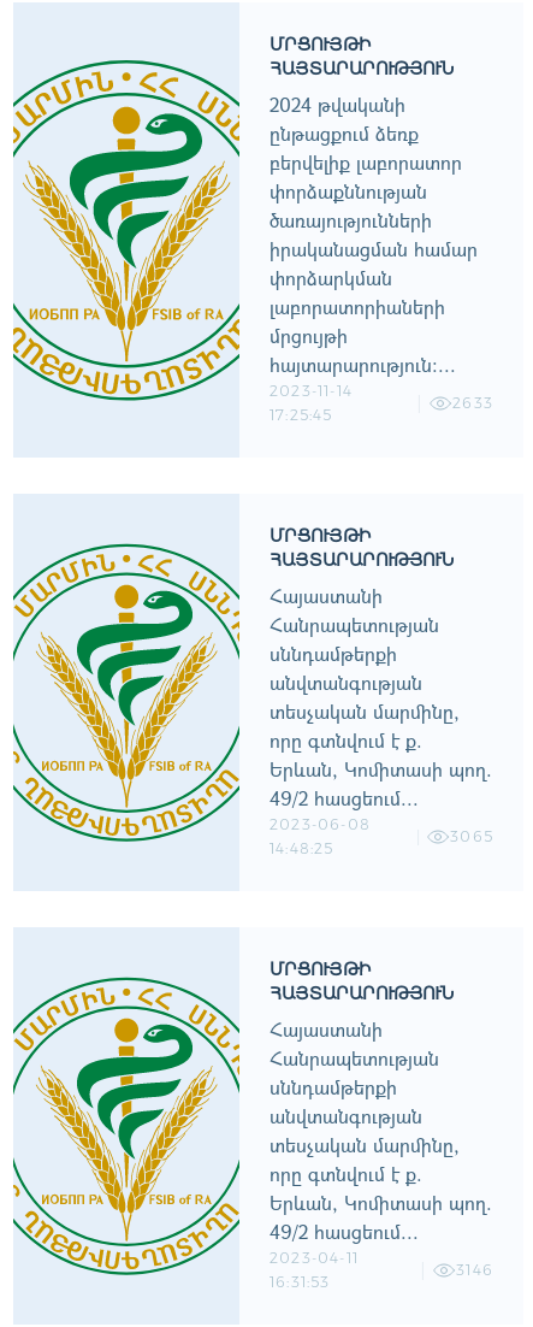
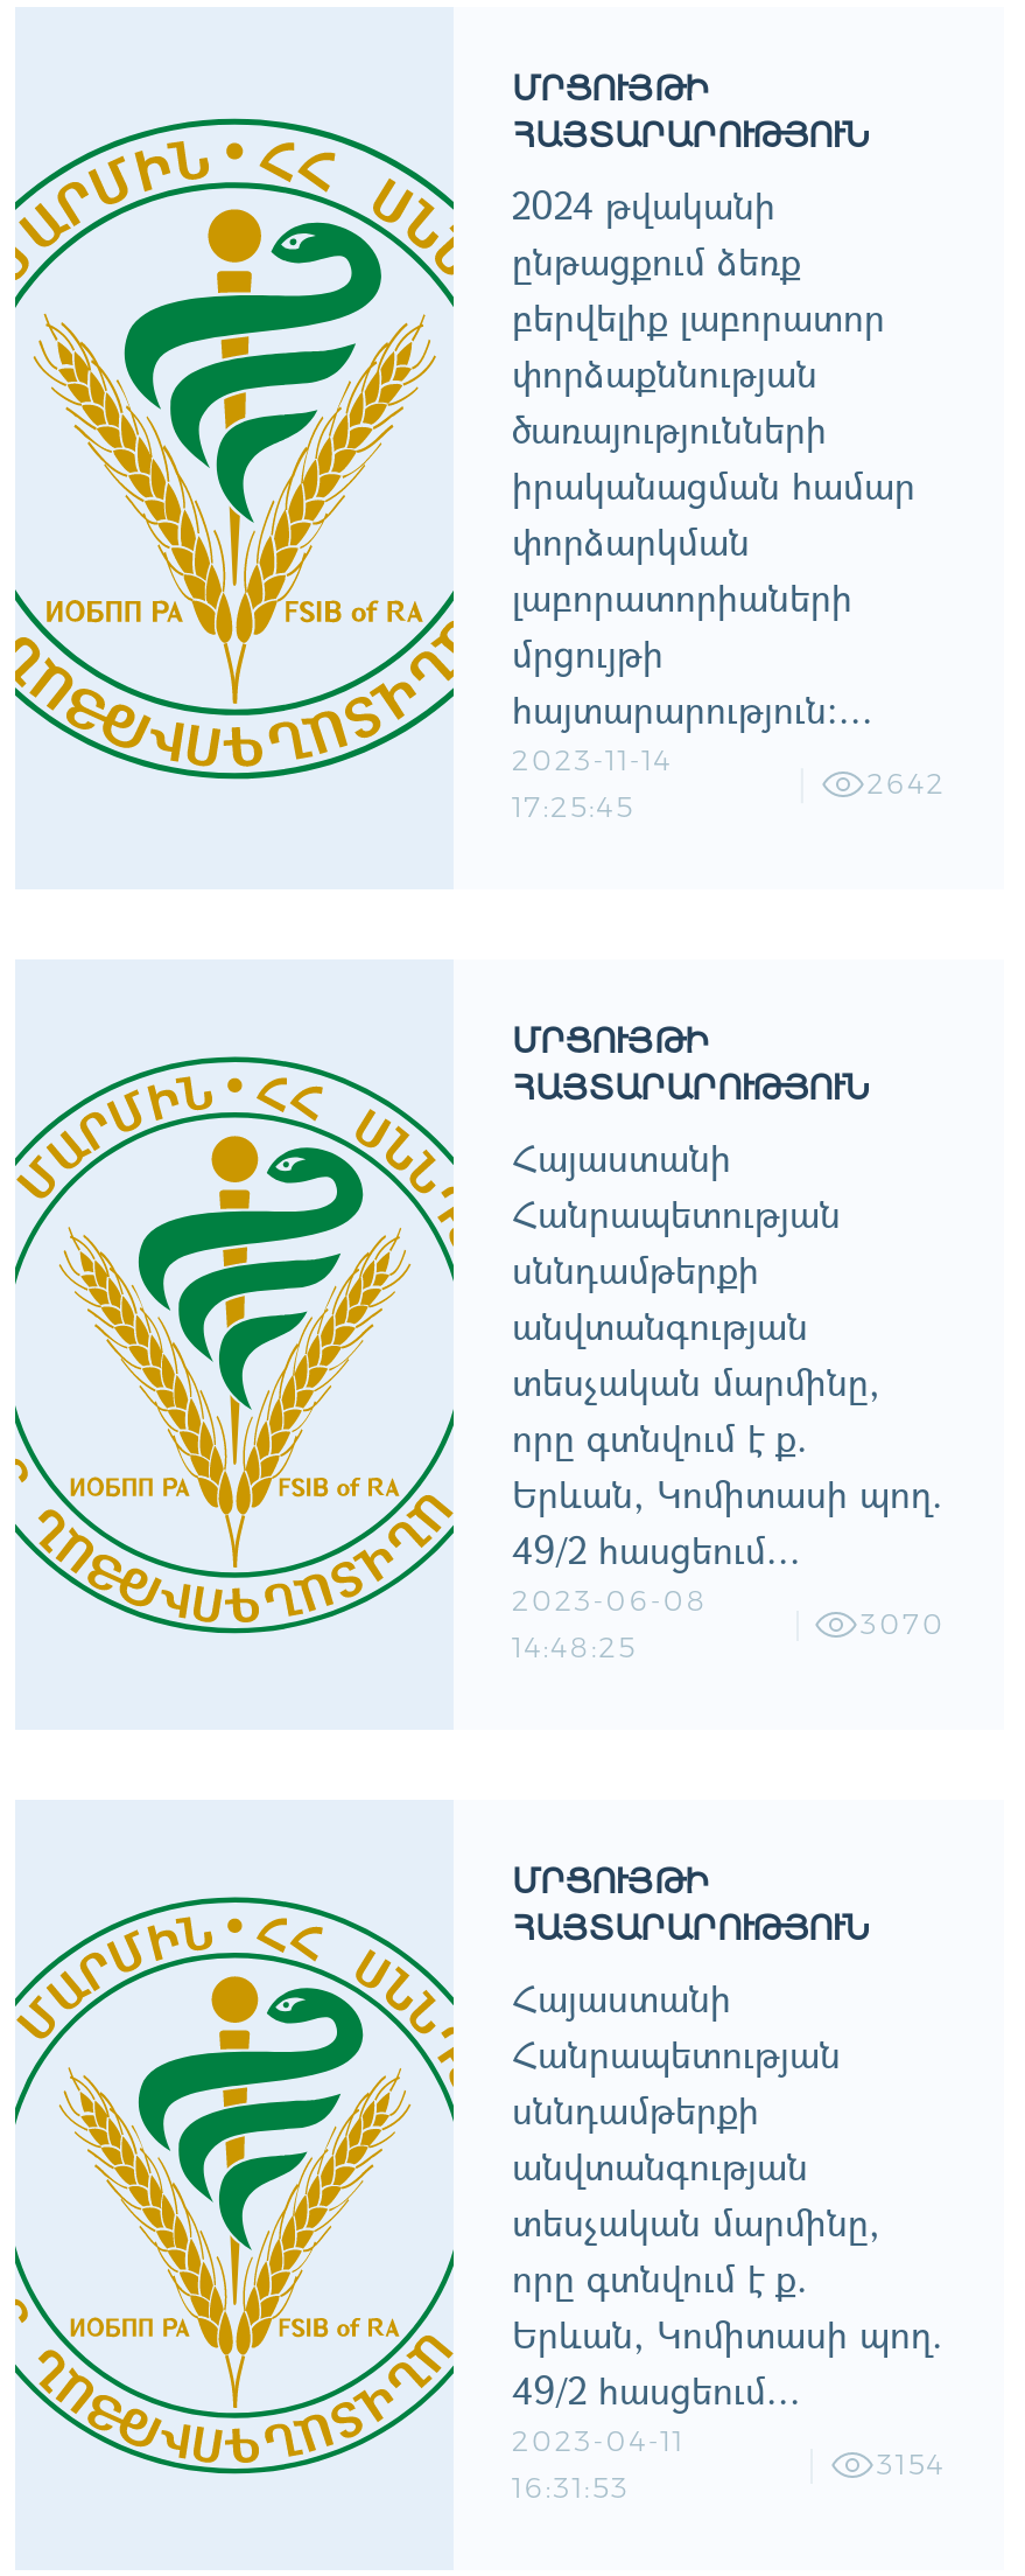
- 2633
+ 2642

- 3065
+ 3070

- 3146
+ 3154
